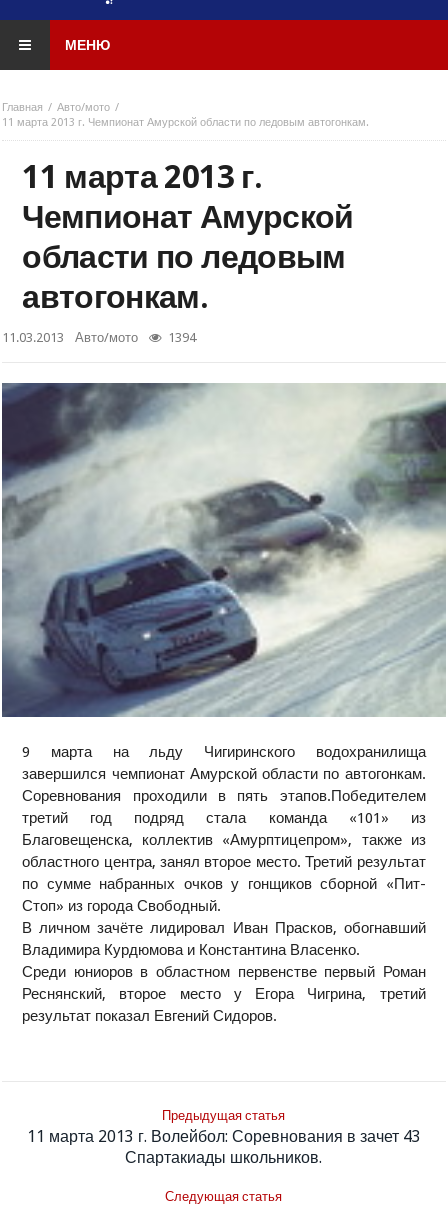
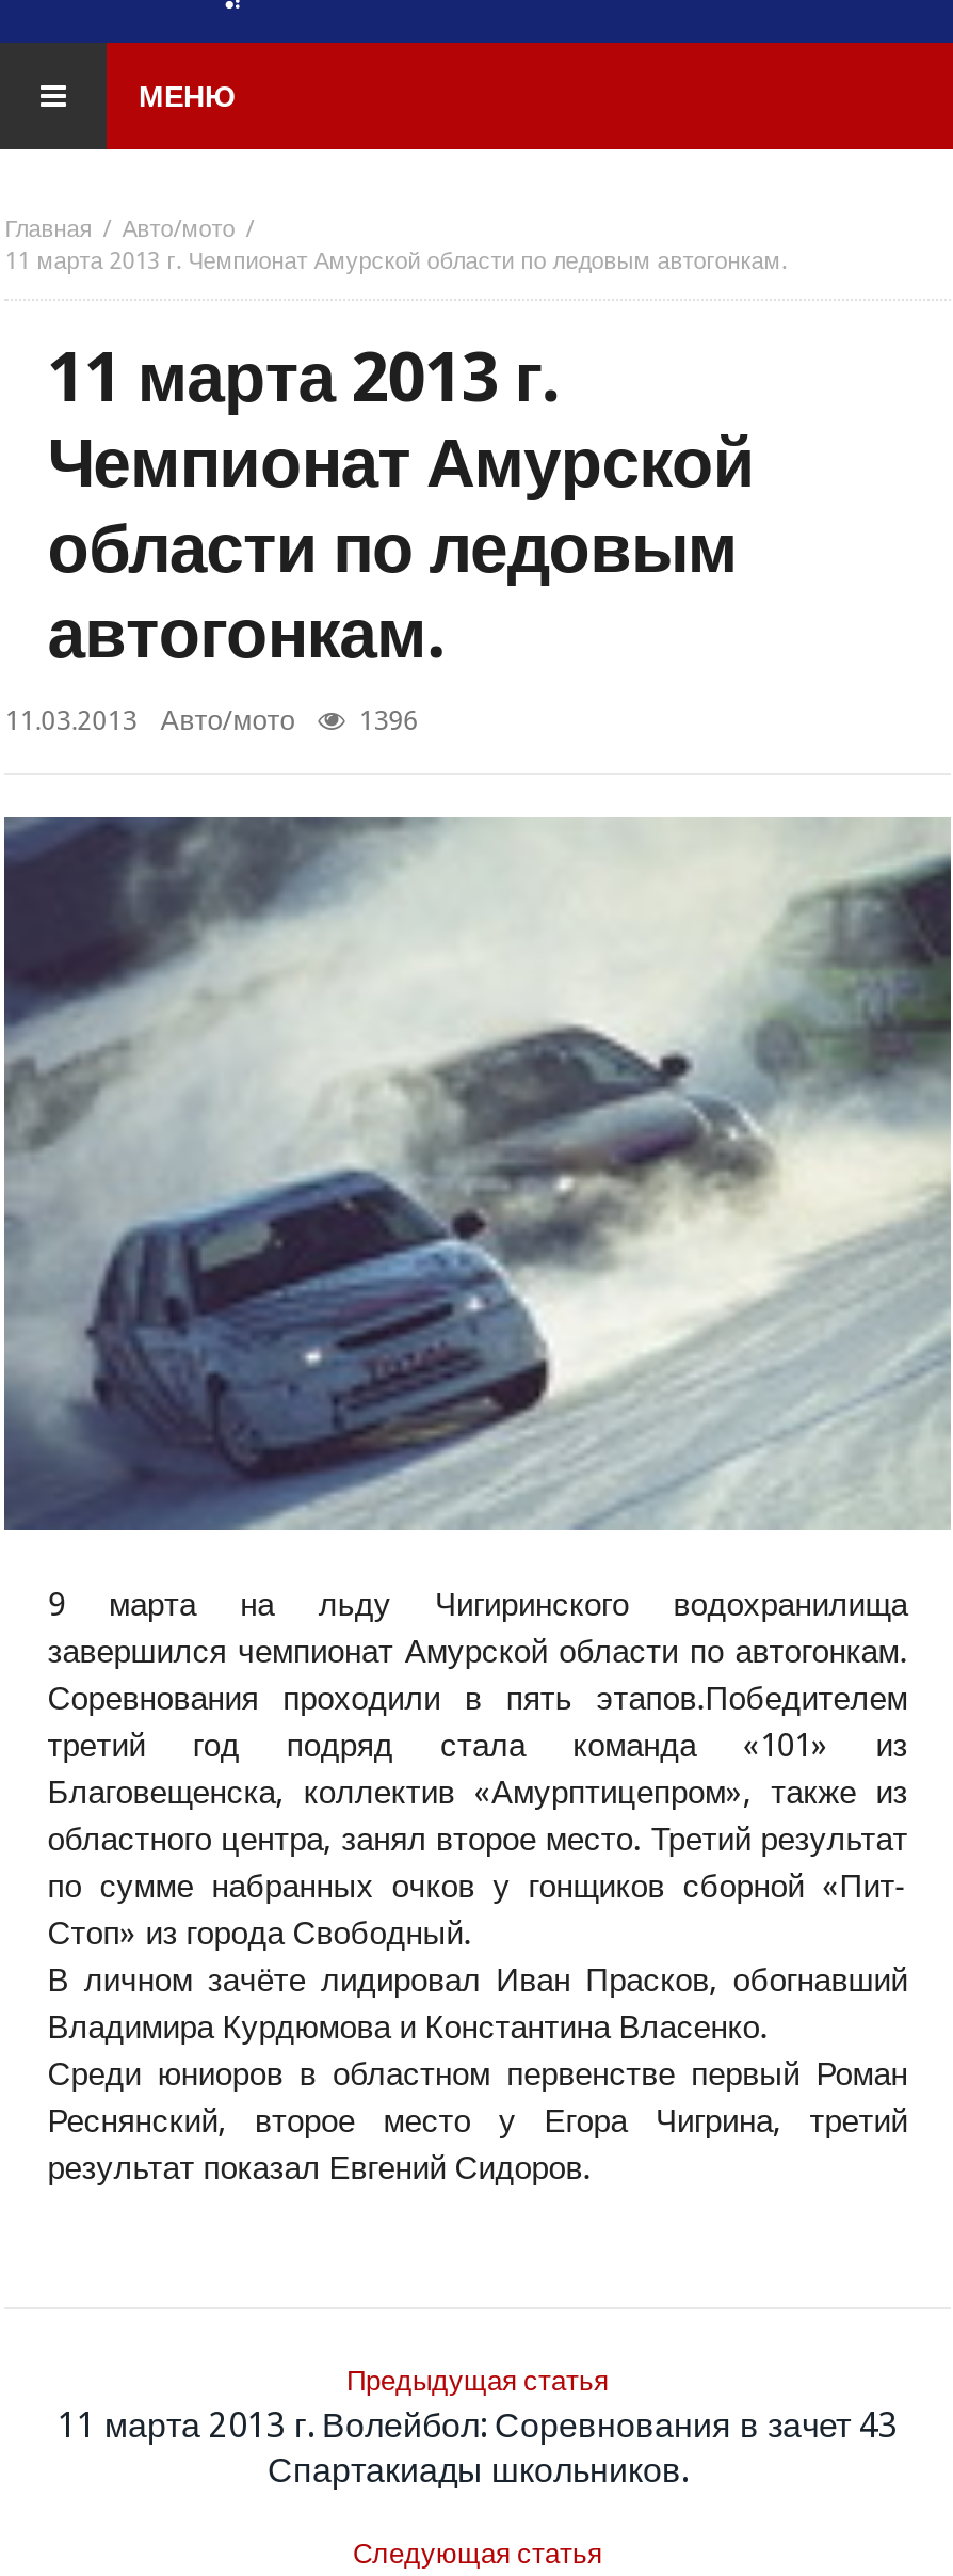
- 11.03.2013 Авто/мото 1394
+ 11.03.2013 Авто/мото 1396
